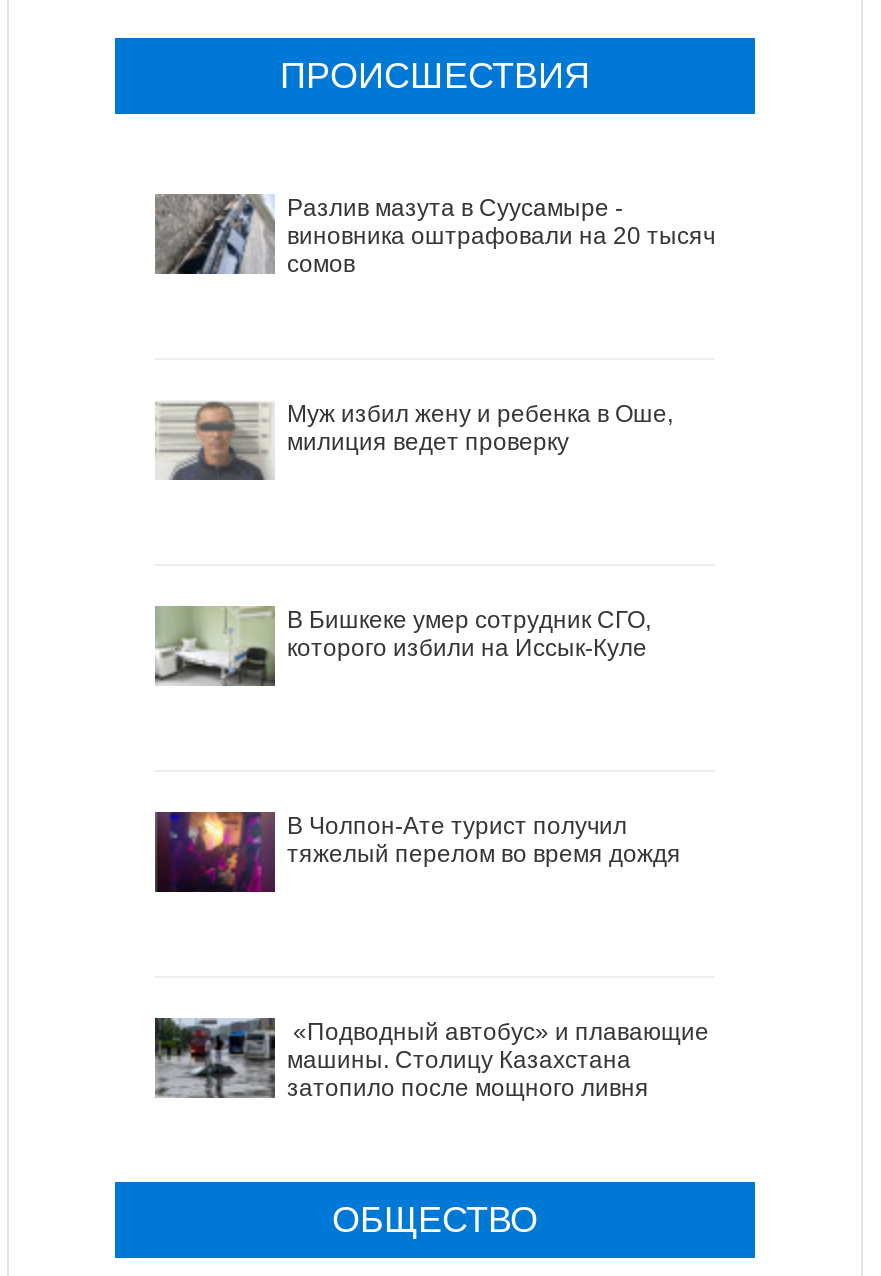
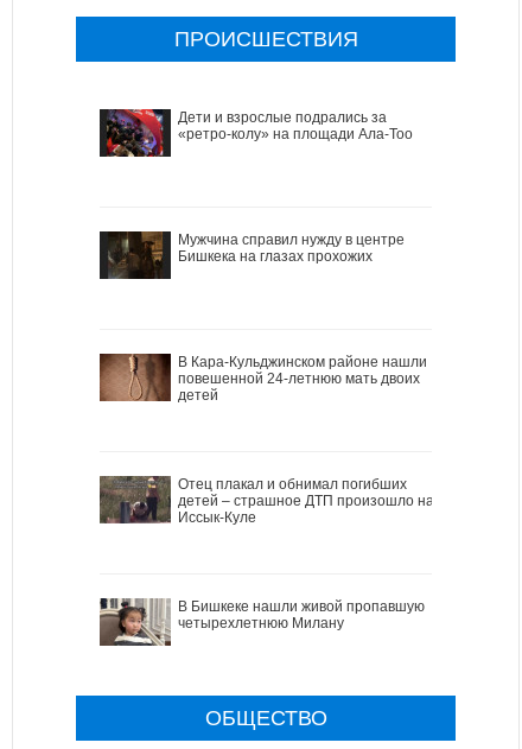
- [image]
- Разлив мазута в Суусамыре -
- виновника оштрафовали на 20 тысяч
- сомов
+ [image]
+ Дети и взрослые подрались за
+ «ретро-колу» на площади Ала-Тоо

- [image]
- Муж избил жену и ребенка в Оше,
- милиция ведет проверку
+ [image]
+ Мужчина справил нужду в центре
+ Бишкека на глазах прохожих

- [image]
- В Бишкеке умер сотрудник СГО,
- которого избили на Иссык-Куле
+ [image]
+ В Кара-Кульджинском районе нашли
+ повешенной 24-летнюю мать двоих
+ детей

- [image]
- В Чолпон-Ате турист получил
- тяжелый перелом во время дождя
+ [image]
+ Отец плакал и обнимал погибших
+ детей – страшное ДТП произошло на
+ Иссык-Куле

- [image]
- «Подводный автобус» и плавающие
- машины. Столицу Казахстана
- затопило после мощного ливня
+ [image]
+ В Бишкеке нашли живой пропавшую
+ четырехлетнюю Милану
